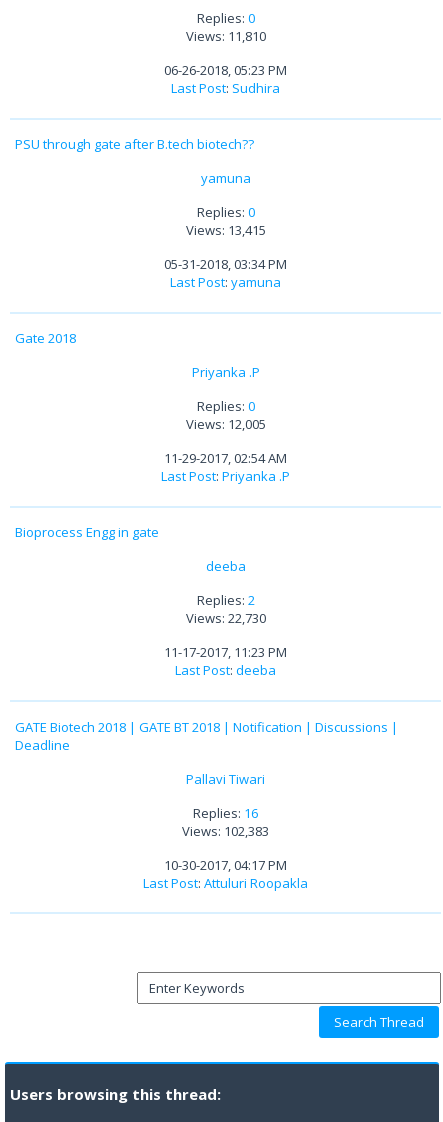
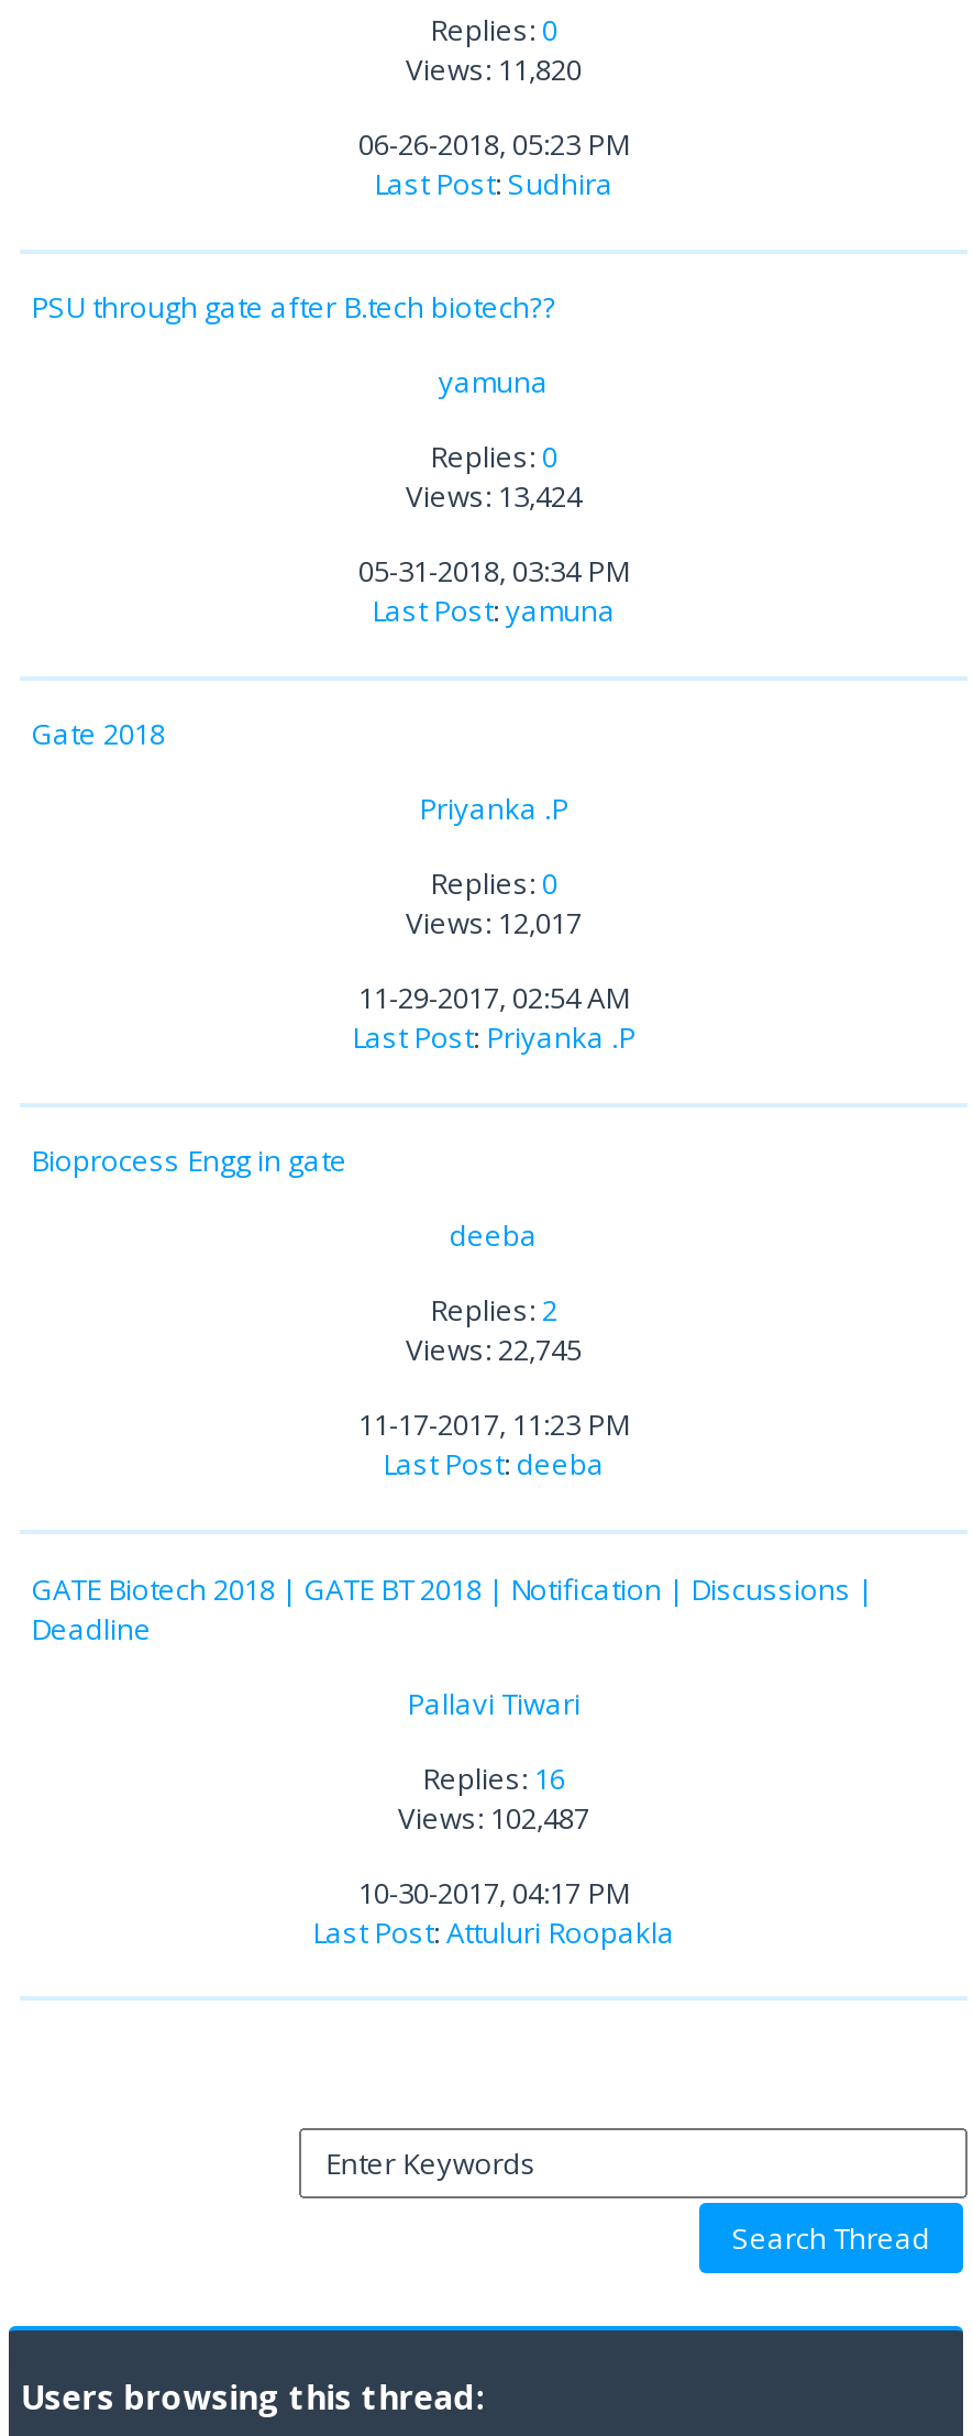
- Views: 11,810
+ Views: 11,820

- Views: 13,415
+ Views: 13,424

- Views: 12,005
+ Views: 12,017

- Views: 22,730
+ Views: 22,745

- Views: 102,383
+ Views: 102,487
